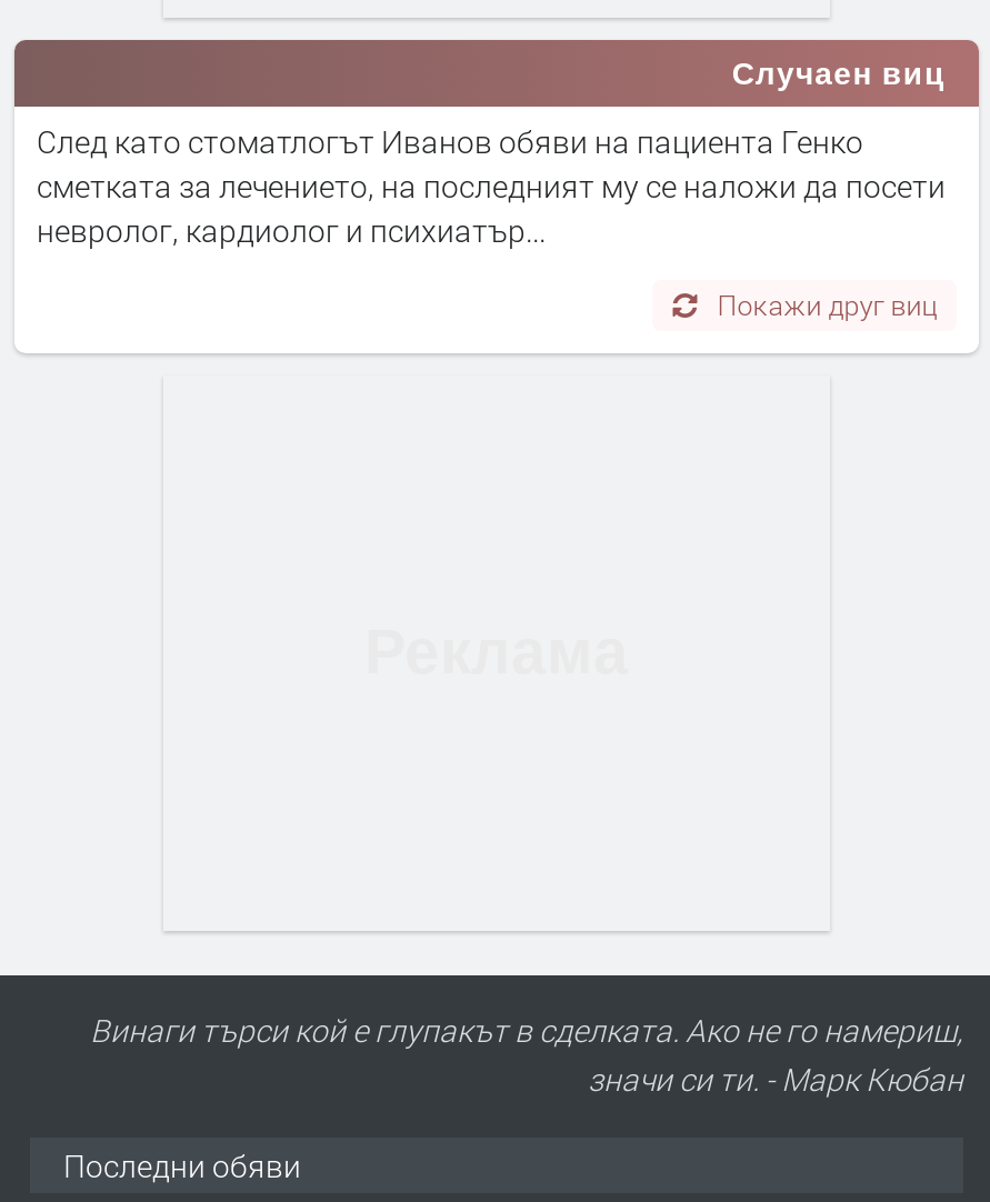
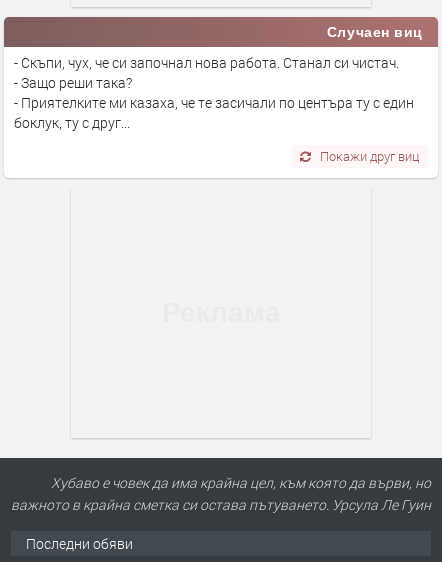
- След като стоматлогът Иванов обяви на пациента Генко
- сметката за лечението, на последният му се наложи да посети
- невролог, кардиолог и психиатър...
+ - Скъпи, чух, че си започнал нова работа. Станал си чистач.
+ - Защо реши така?
+ - Приятелките ми казаха, че те засичали по центъра ту с един
+ боклук, ту с друг...

- Винаги търси кой е глупакът в сделката. Ако не го намериш,
- значи си ти. - Марк Кюбан
+ Хубаво е човек да има крайна цел, към която да върви, но
+ важното в крайна сметка си остава пътуването. Урсула Ле Гуин
